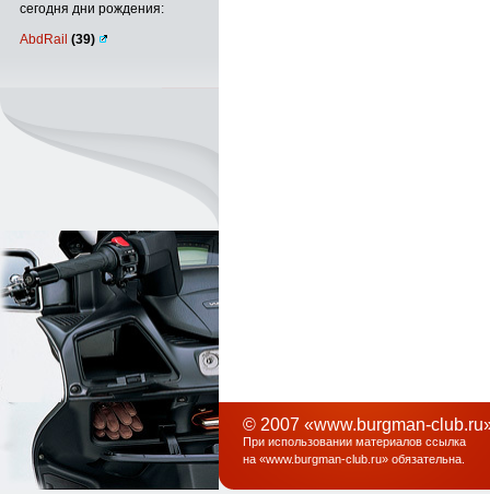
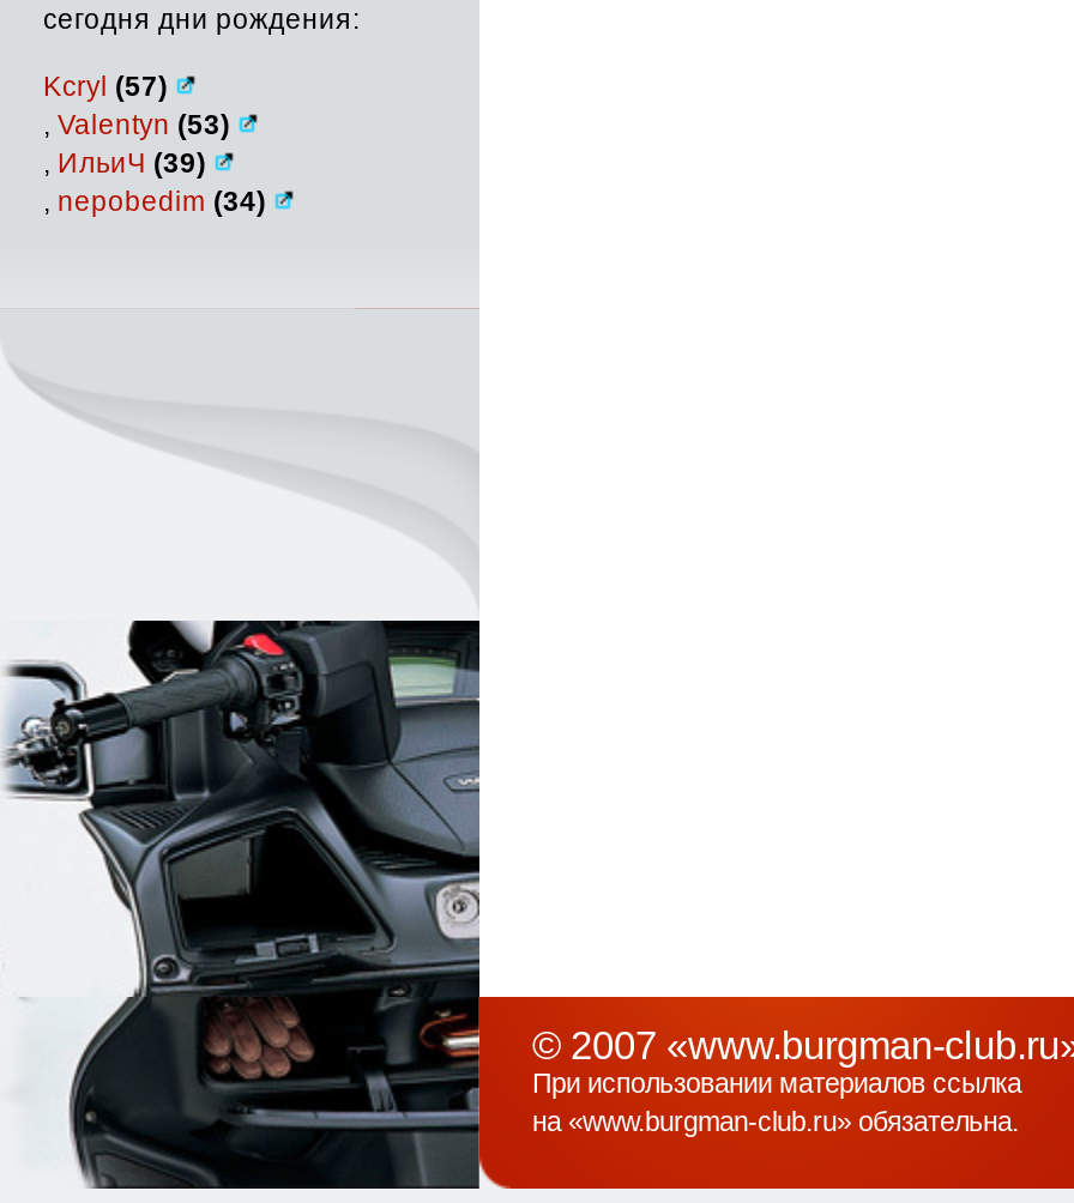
- AbdRail (39)
+ Kcryl (57)
+ , Valentyn (53)
+ , ИльиЧ (39)
+ , nepobedim (34)
